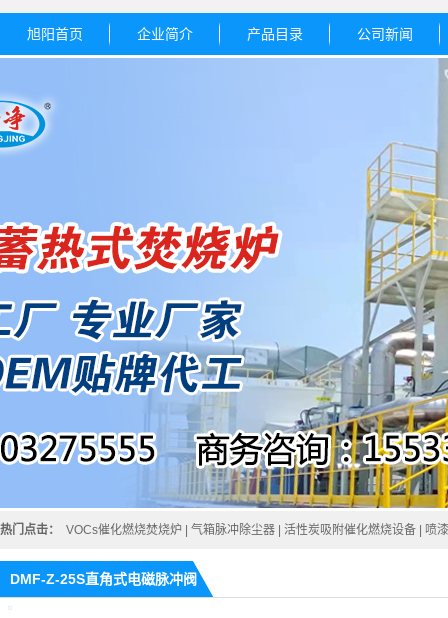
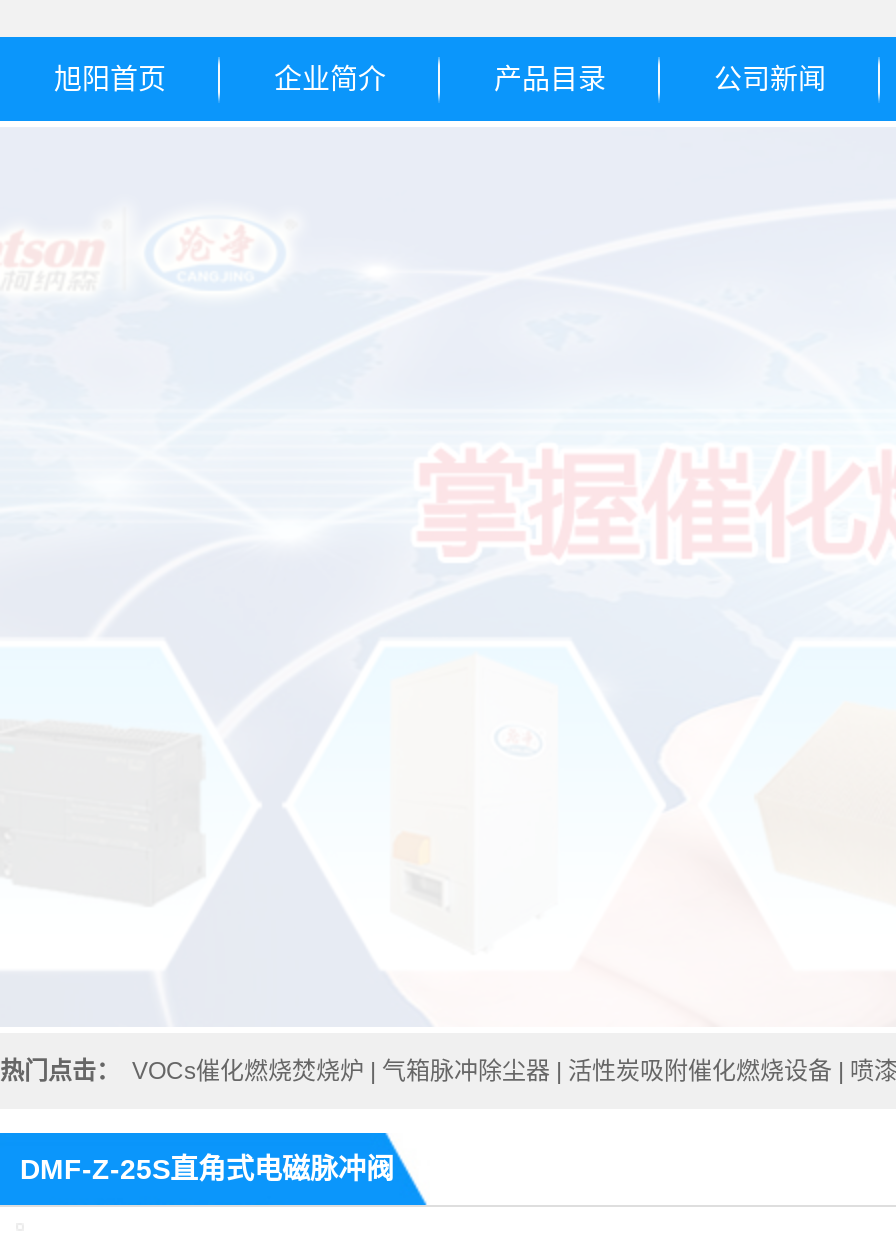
- [image]
